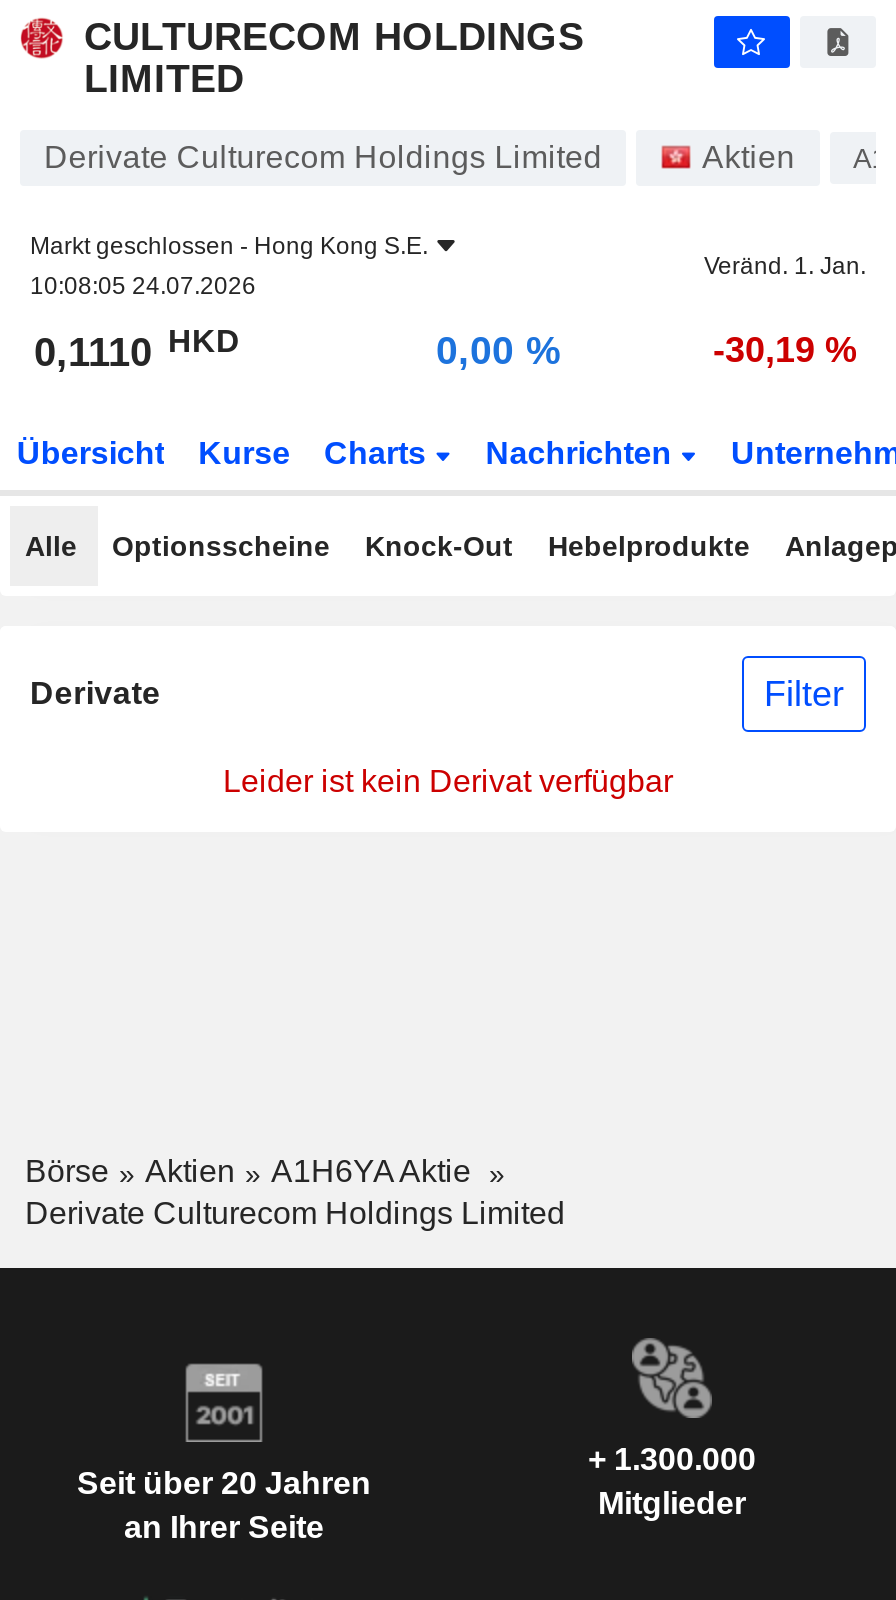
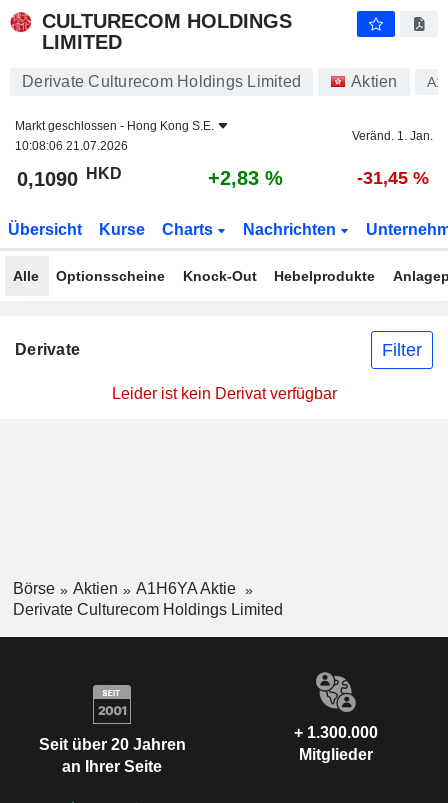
- 10:08:05 24.07.2026
+ 10:08:06 21.07.2026

- 0,1110 HKD
+ 0,1090 HKD

- 0,00 %
+ +2,83 %

- -30,19 %
+ -31,45 %
